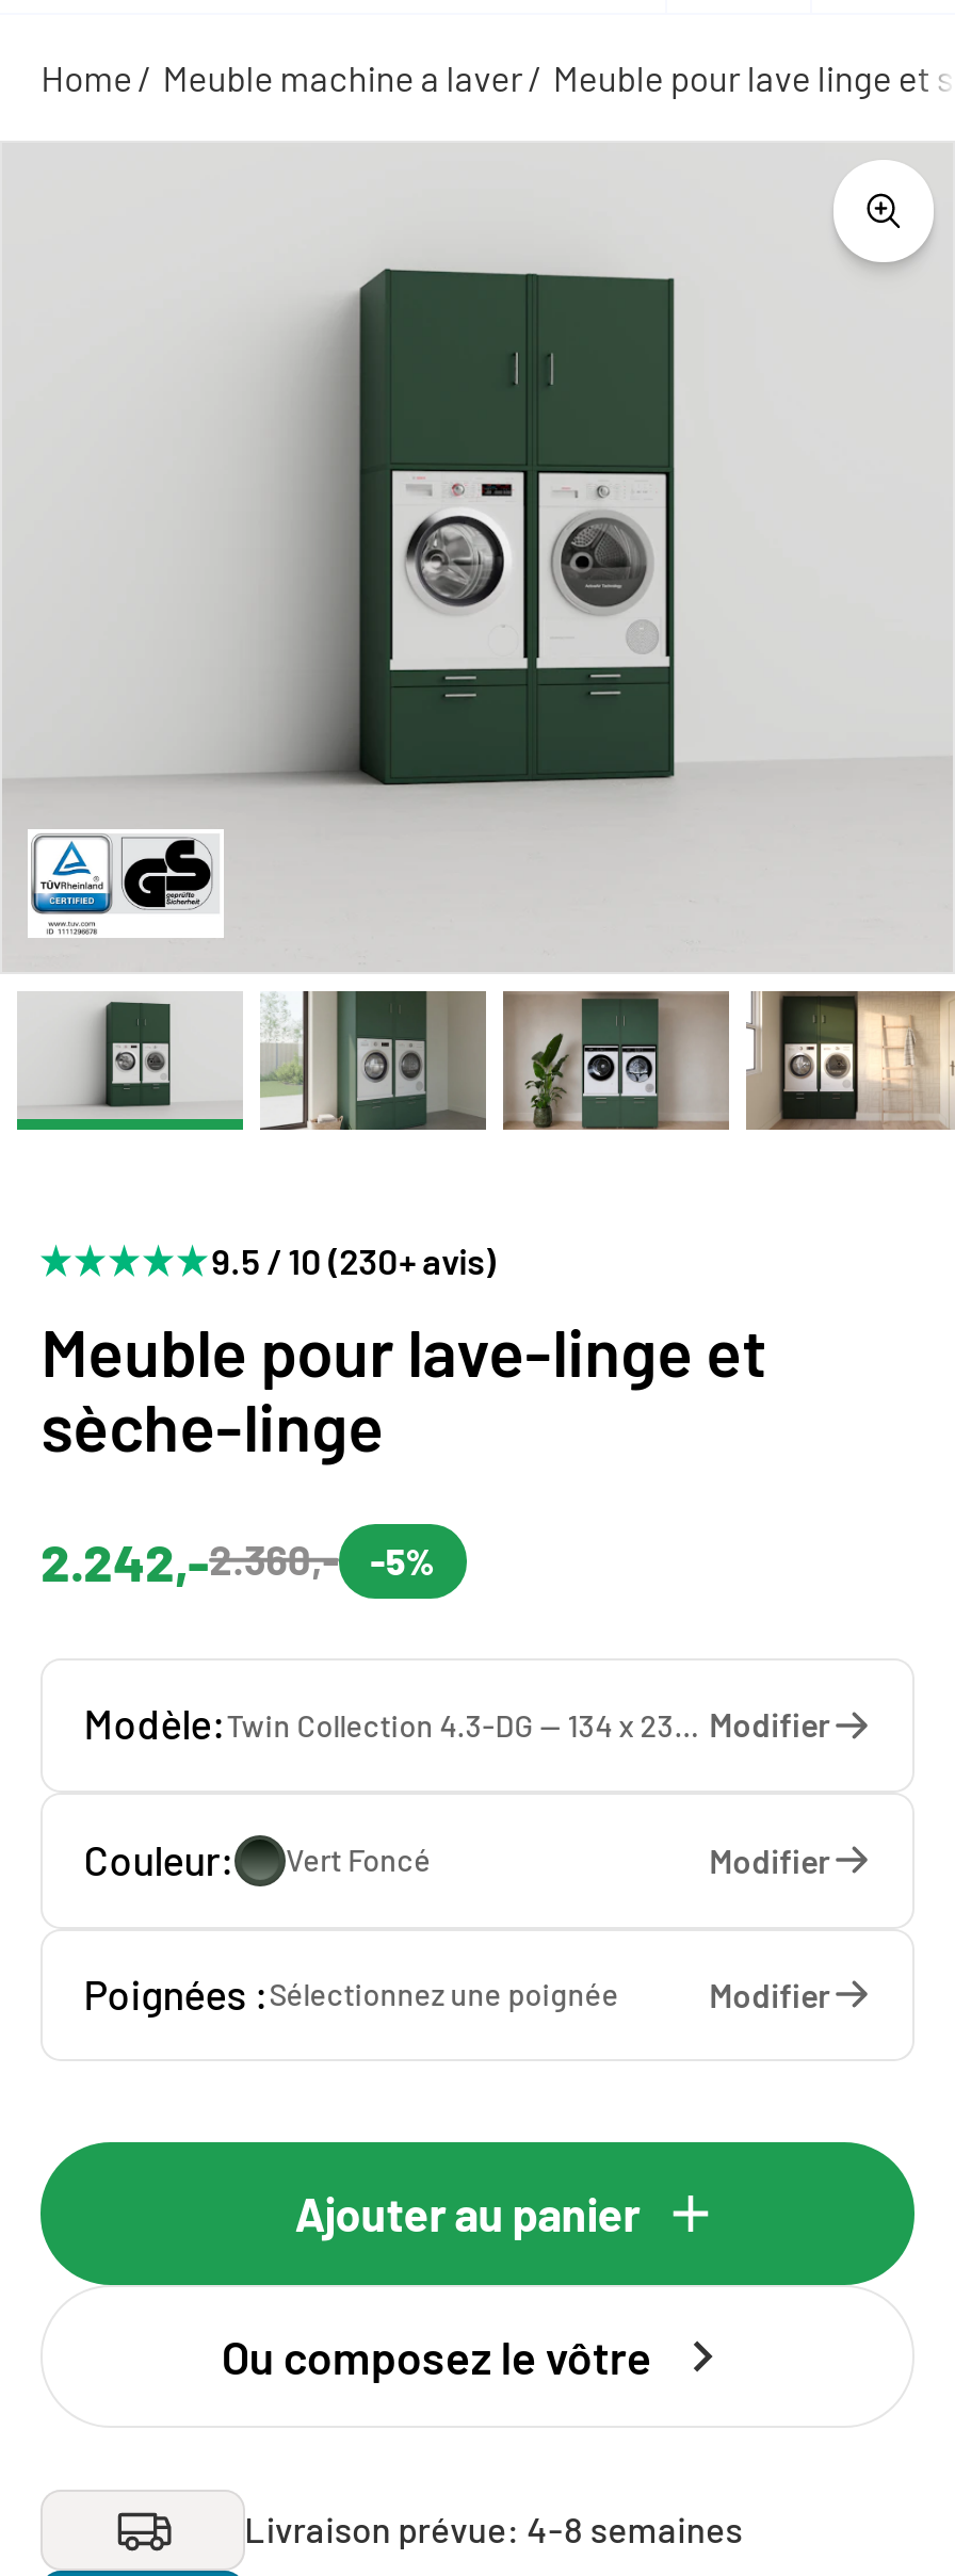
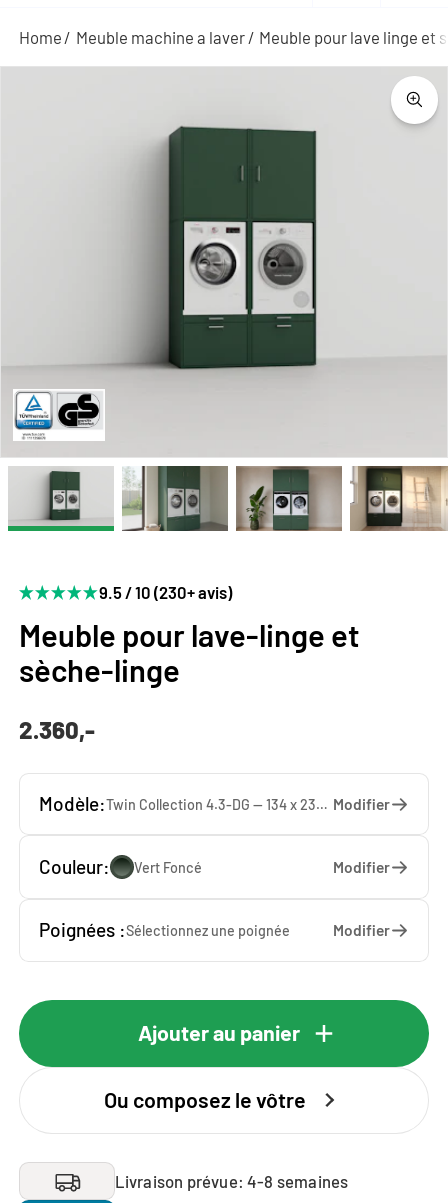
- 2.242,-2.360,-
- -5%
+ 2.360,-
